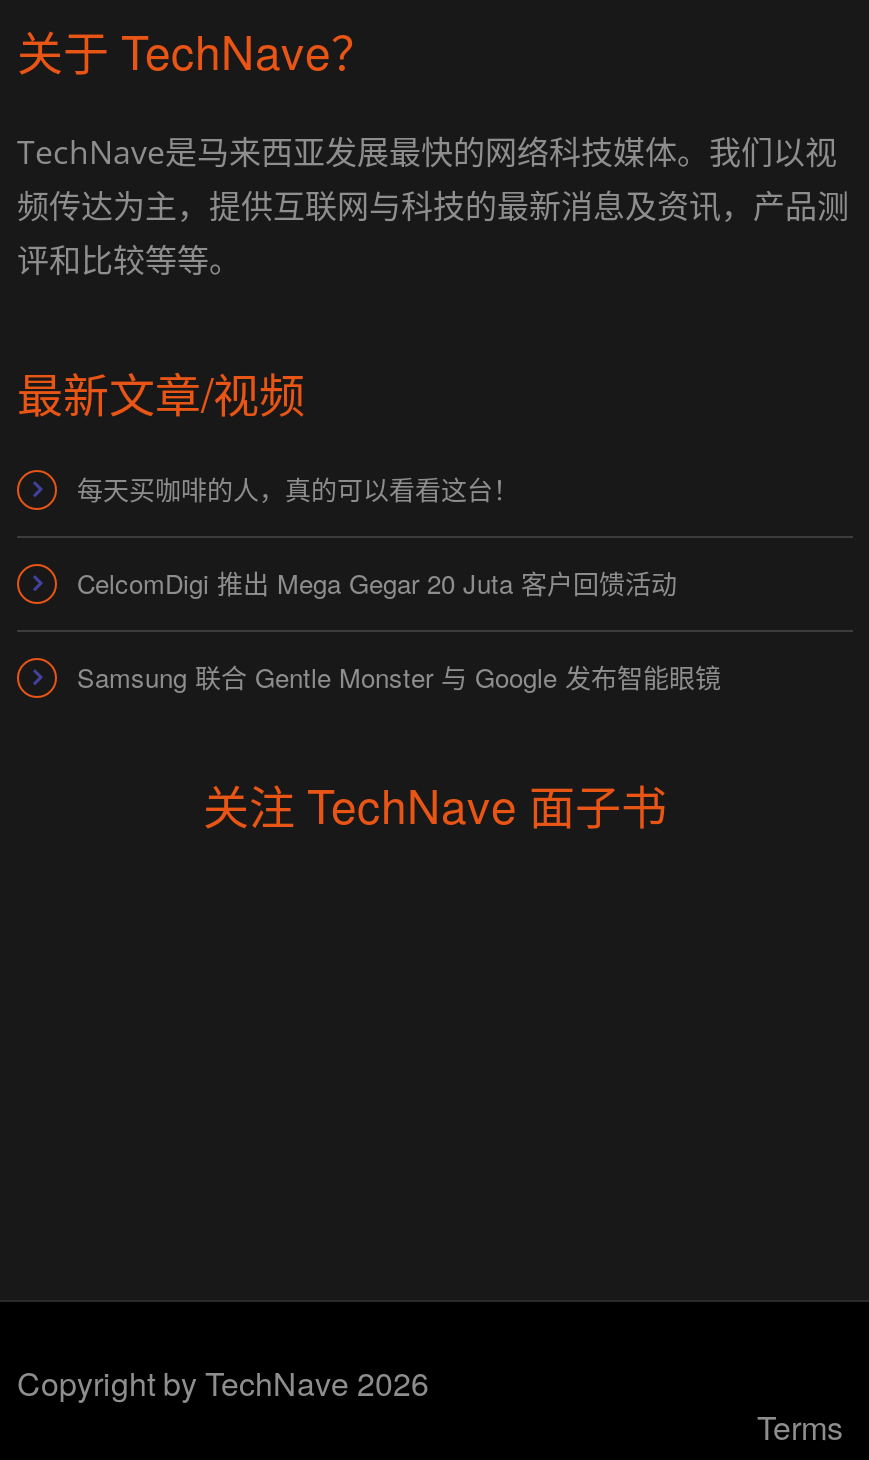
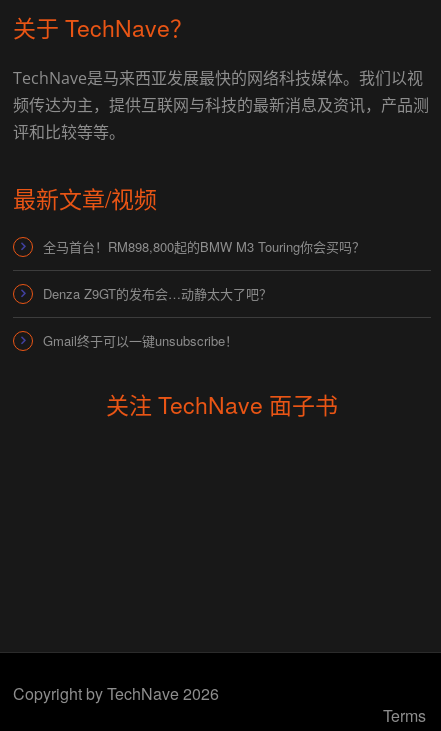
- 每天买咖啡的人，真的可以看看这台！
+ 全马首台！RM898,800起的BMW M3 Touring你会买吗？

- CelcomDigi 推出 Mega Gegar 20 Juta 客户回馈活动
+ Denza Z9GT的发布会…动静太大了吧？

- Samsung 联合 Gentle Monster 与 Google 发布智能眼镜
+ Gmail终于可以一键unsubscribe！
